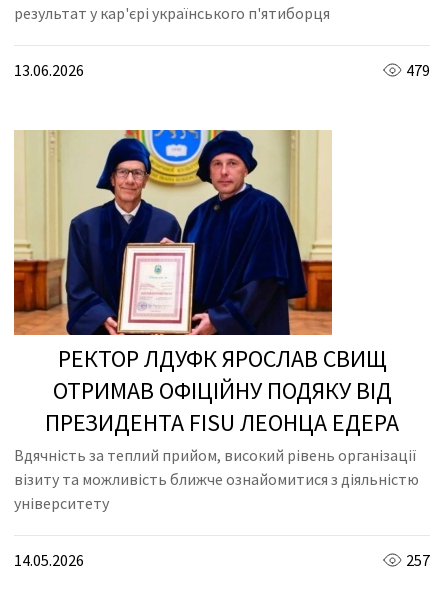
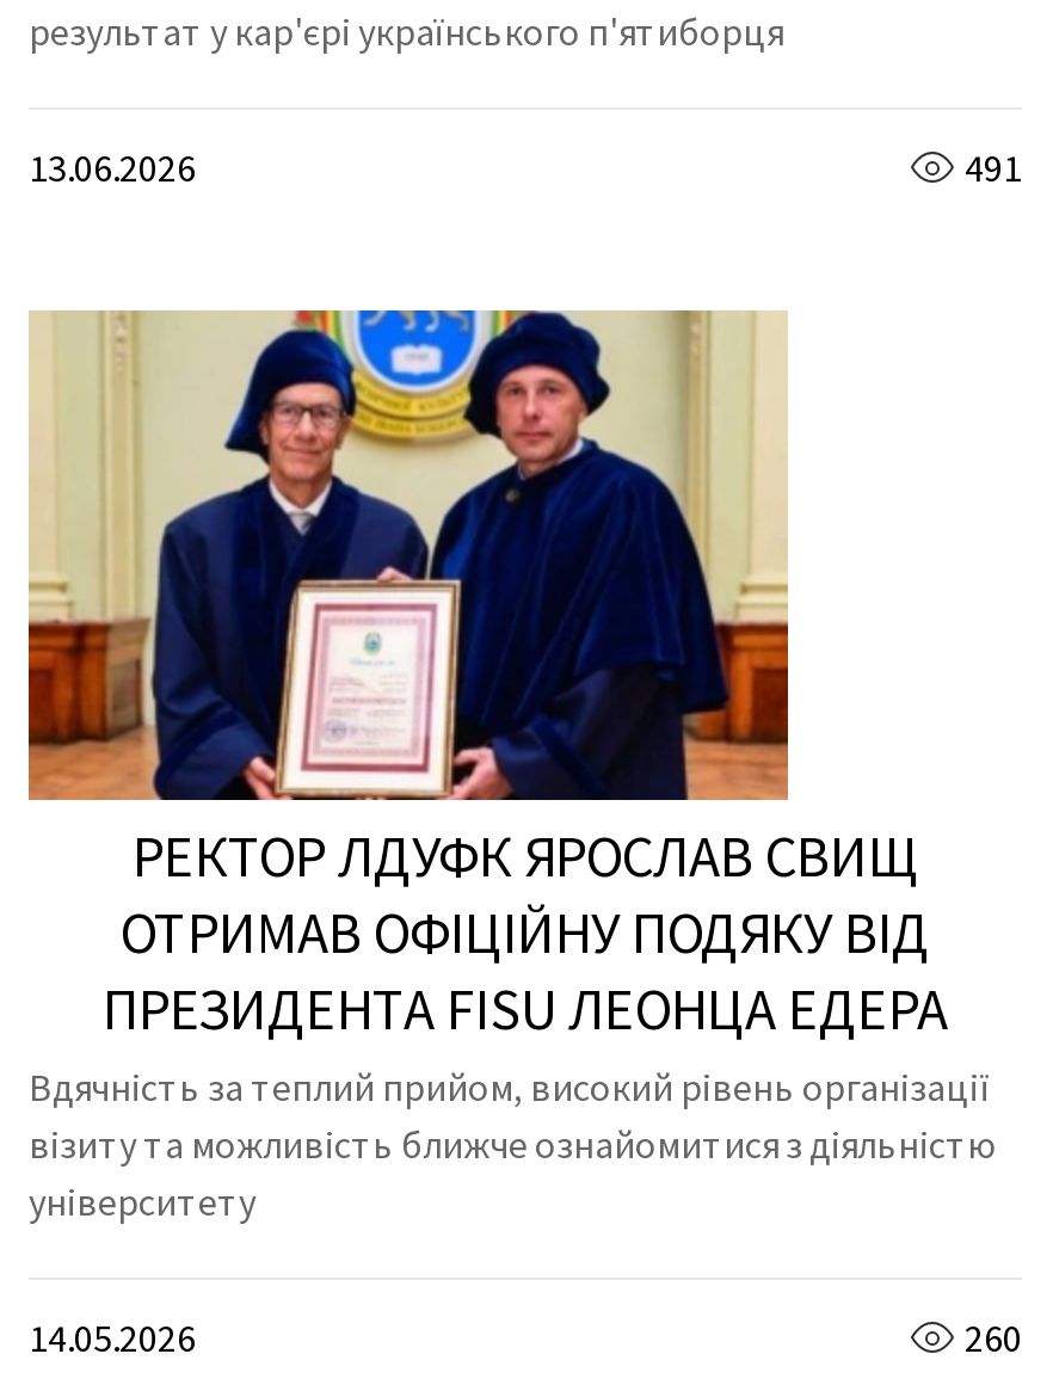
- 479
+ 491

- 257
+ 260
